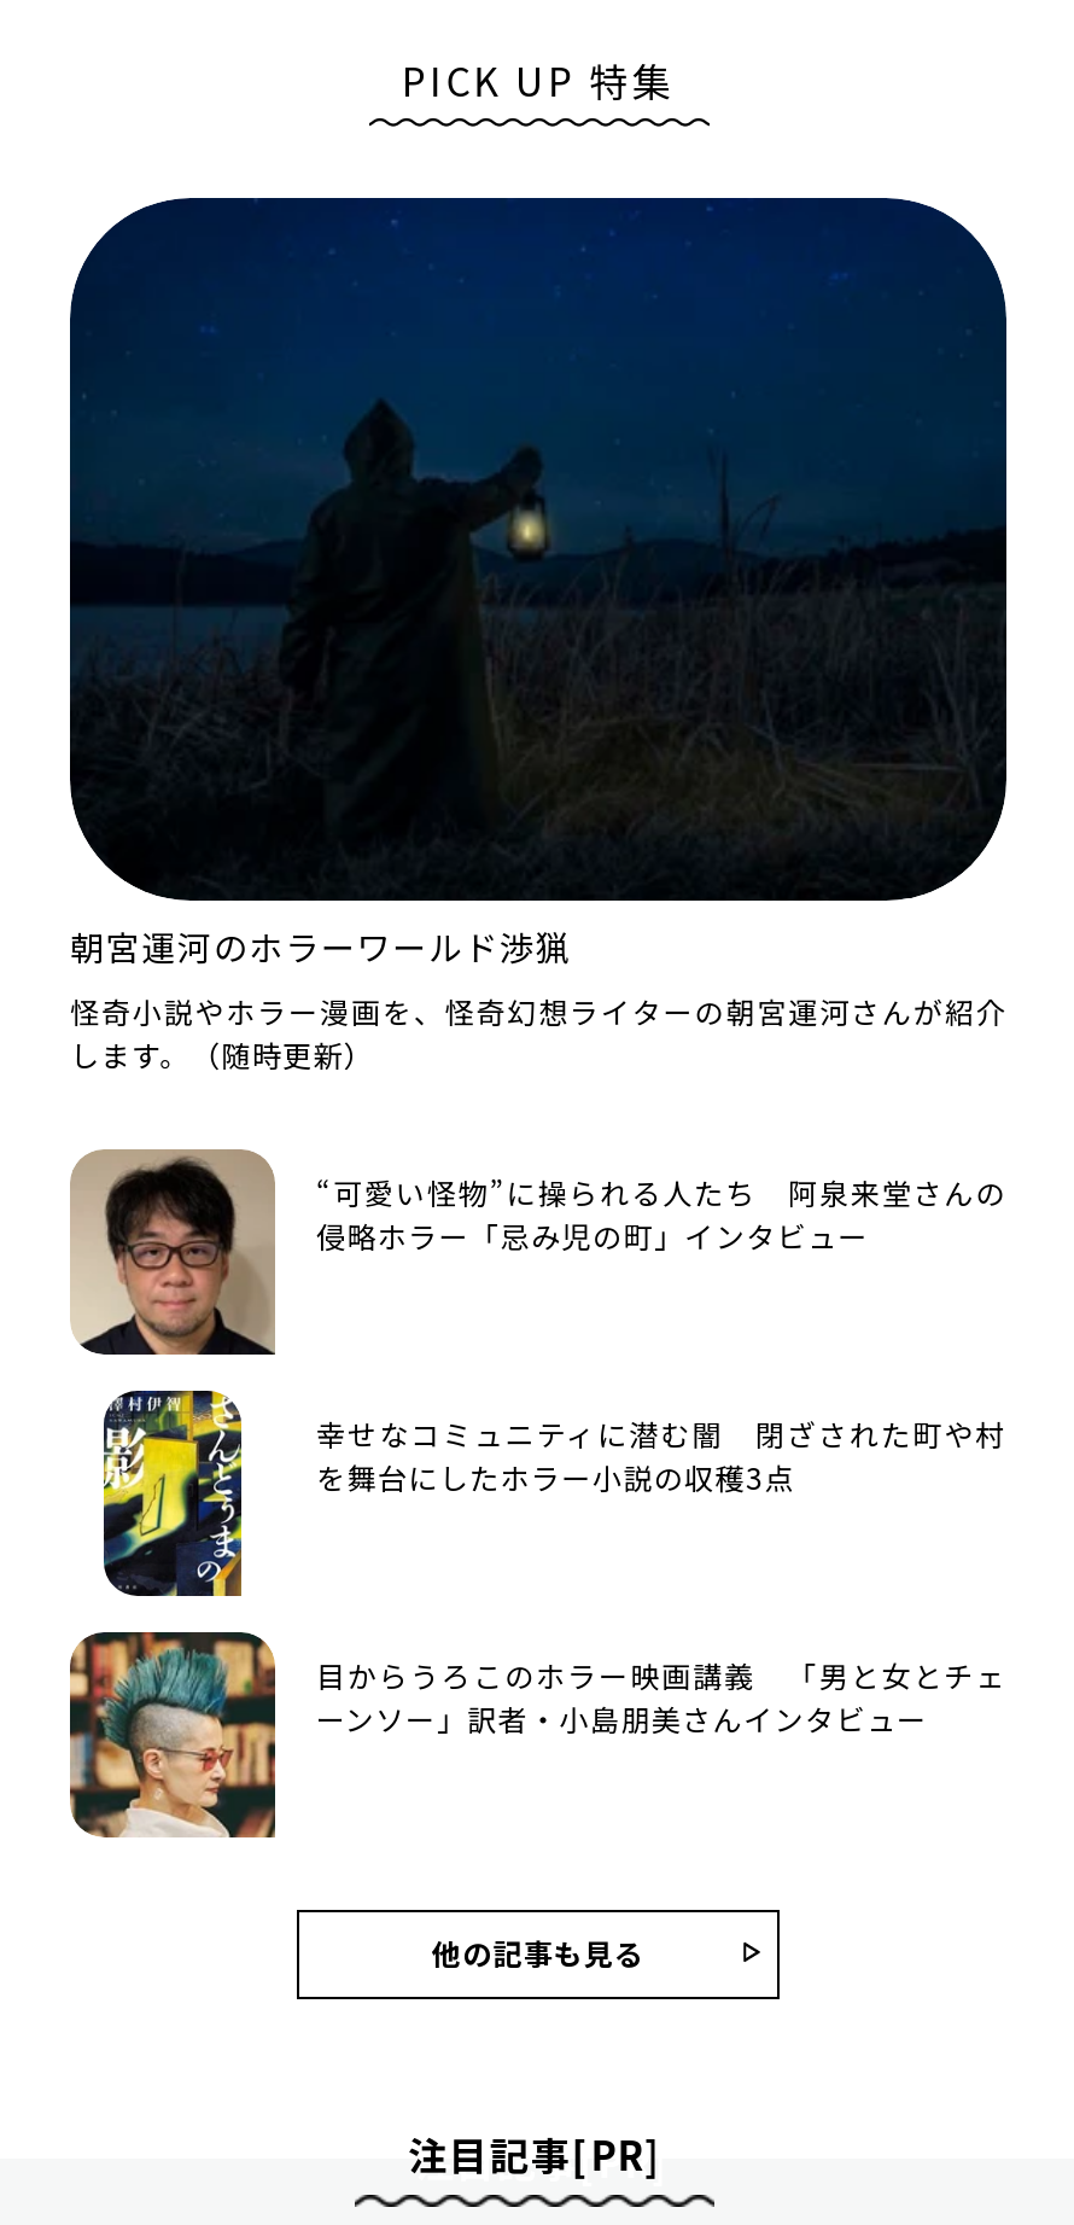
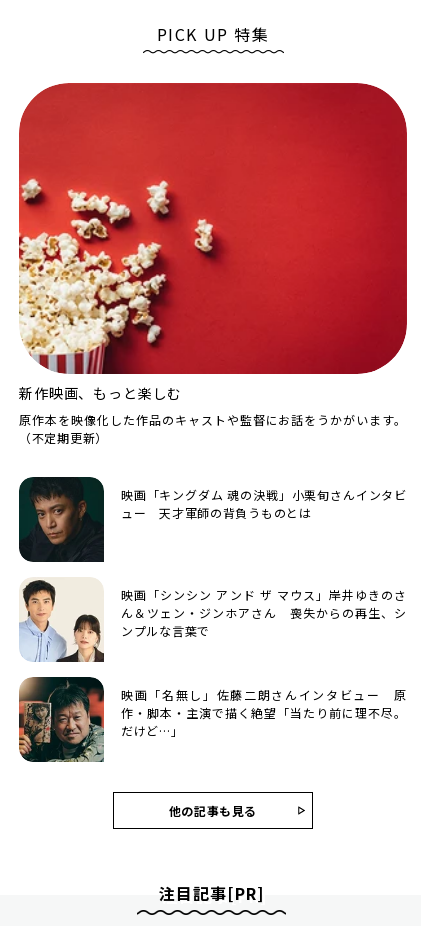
- [image]
- 朝宮運河のホラーワールド渉猟
- 怪奇小説やホラー漫画を、怪奇幻想ライターの朝宮運河さんが紹介
- します。（随時更新）
+ [image]
+ 新作映画、もっと楽しむ
+ 原作本を映像化した作品のキャストや監督にお話をうかがいます。
+ （不定期更新）

- [image]
- “可愛い怪物”に操られる人たち 阿泉来堂さんの
- 侵略ホラー「忌み児の町」インタビュー
+ [image]
+ 映画「キングダム 魂の決戦」小栗旬さんインタビ
+ ュー 天才軍師の背負うものとは

- [image]
- 幸せなコミュニティに潜む闇 閉ざされた町や村
- を舞台にしたホラー小説の収穫3点
+ [image]
+ 映画「シンシン アンド ザ マウス」岸井ゆきのさ
+ ん＆ツェン・ジンホアさん 喪失からの再生、シ
+ ンプルな言葉で

- [image]
- 目からうろこのホラー映画講義 「男と女とチェ
- ーンソー」訳者・小島朋美さんインタビュー
+ [image]
+ 映画「名無し」佐藤二朗さんインタビュー 原
+ 作・脚本・主演で描く絶望「当たり前に理不尽。
+ だけど…」
